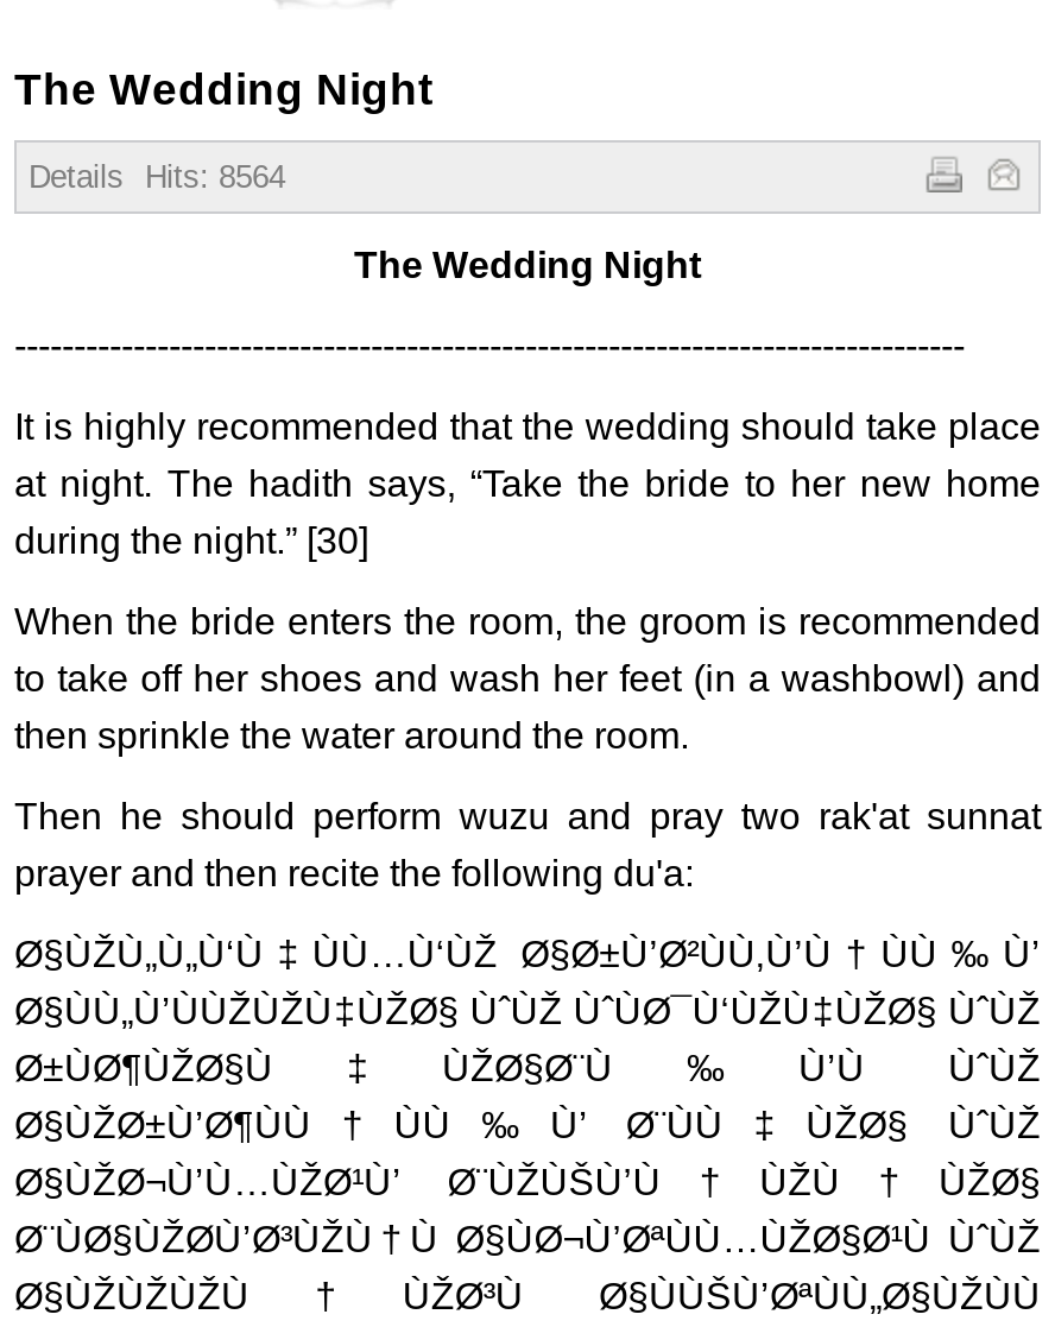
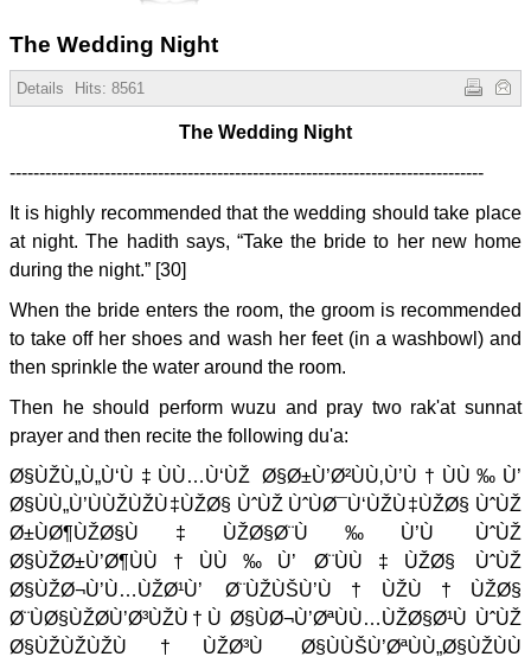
- Details Hits: 8564
+ Details Hits: 8561
